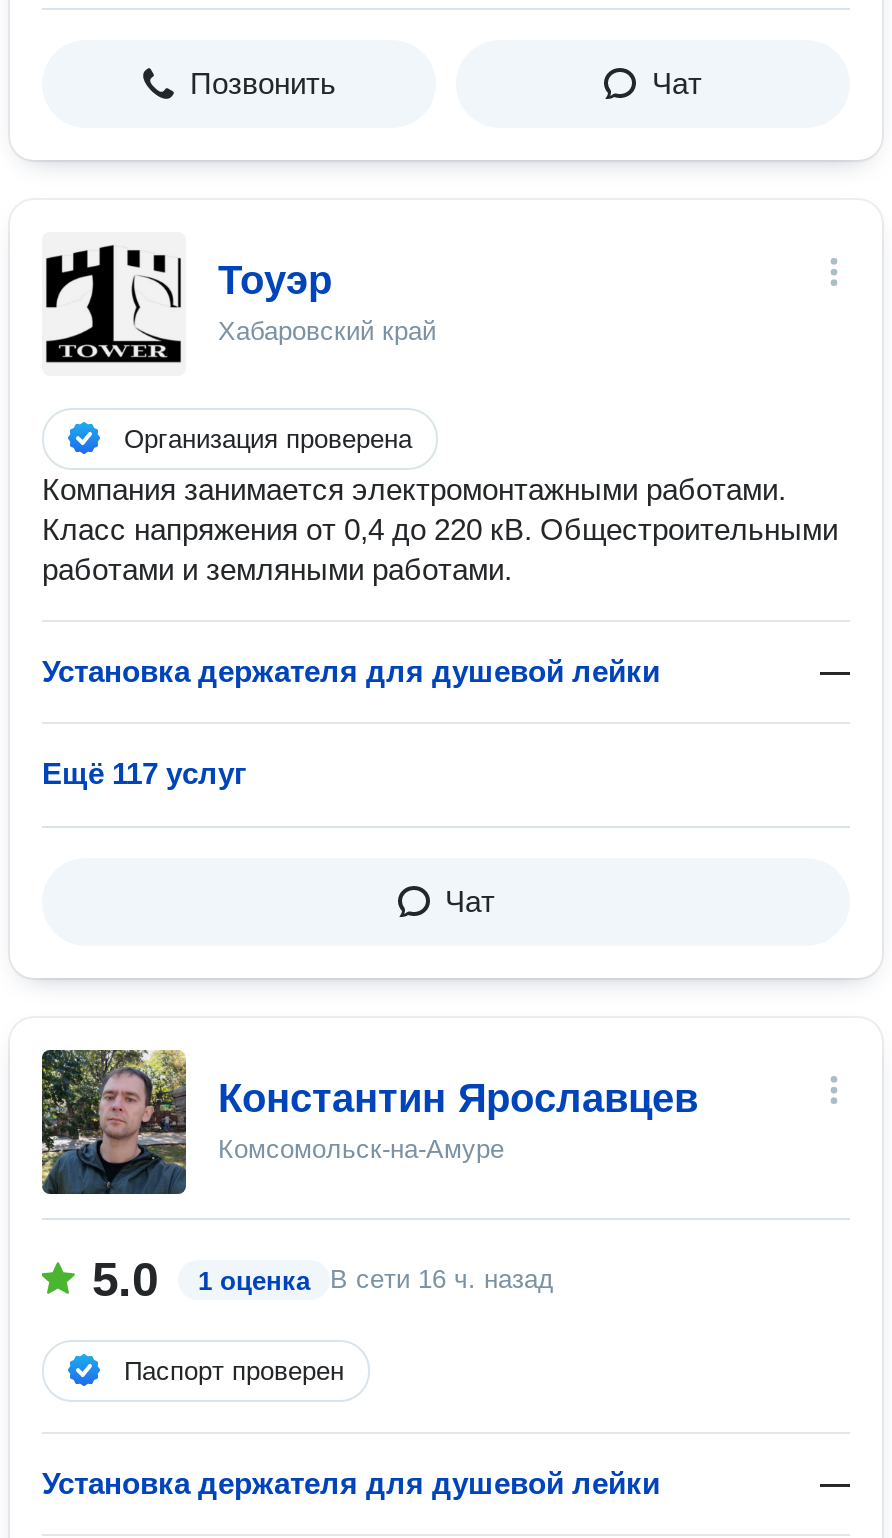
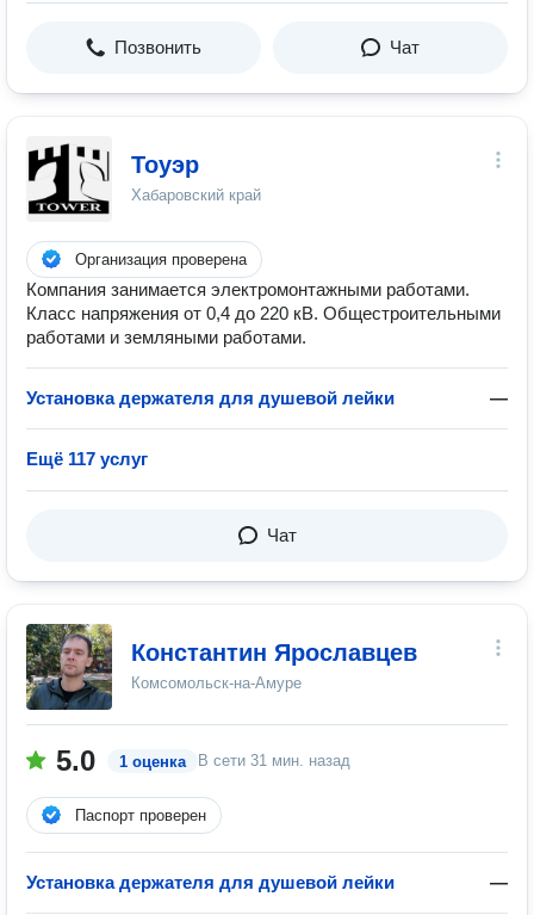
- В сети 16 ч. назад
+ В сети 31 мин. назад
